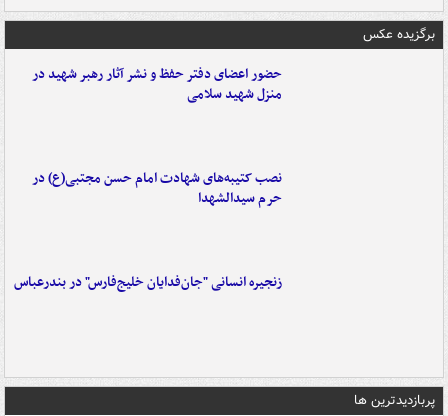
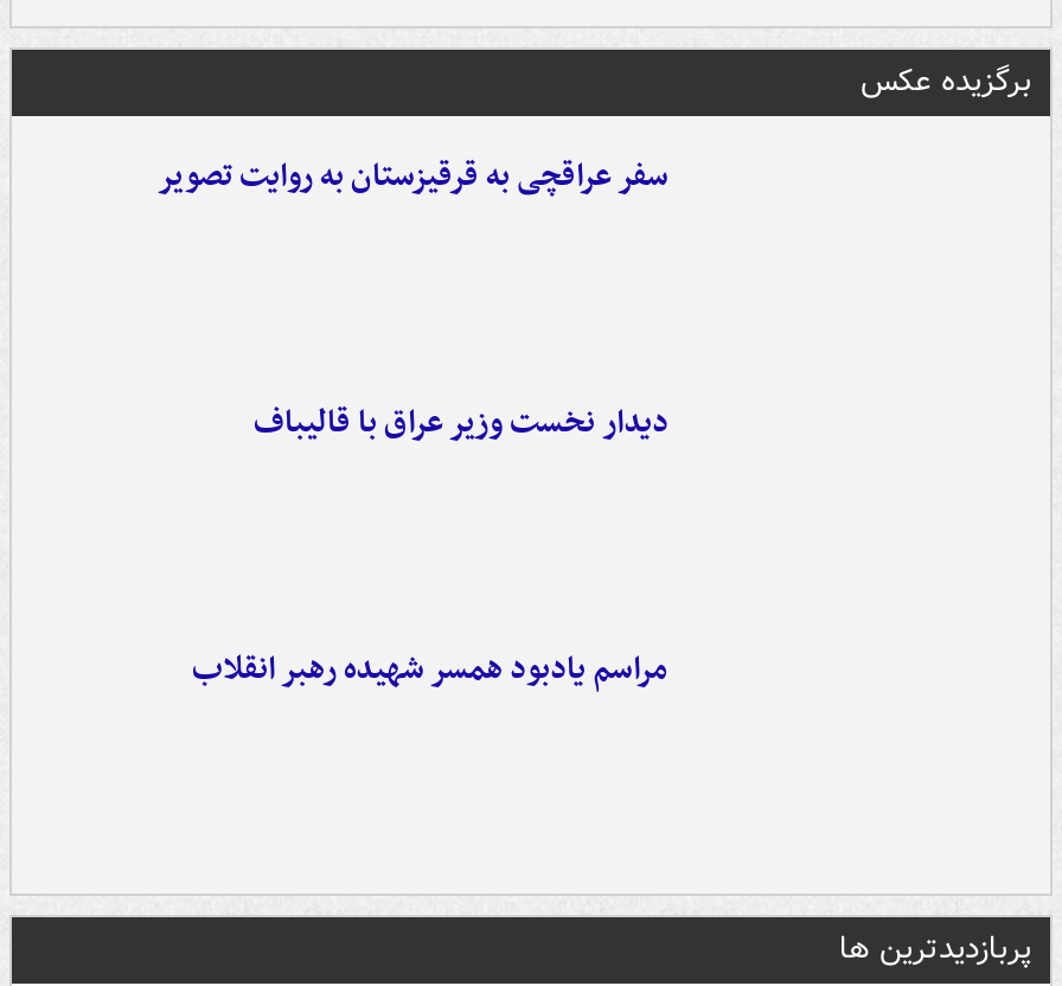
- حضور اعضای دفتر حفظ و نشر آثار رهبر شهید در
- منزل شهید سلامی
+ سفر عراقچی به قرقیزستان به روایت تصویر

- نصب کتیبه‌های شهادت امام حسن مجتبی(ع) در
- حرم سیدالشهدا
+ دیدار نخست وزیر عراق با قالیباف

- زنجیره انسانی "جان‌فدایان خلیج‌فارس" در بندرعباس
+ مراسم یادبود همسر شهیده رهبر انقلاب
